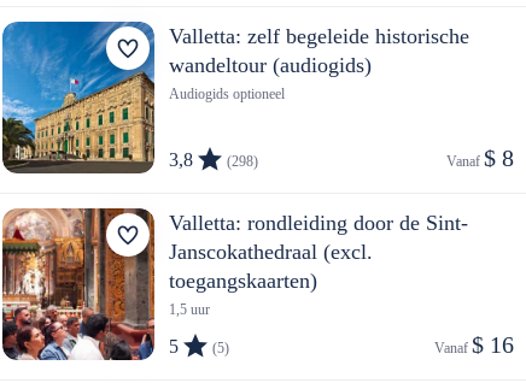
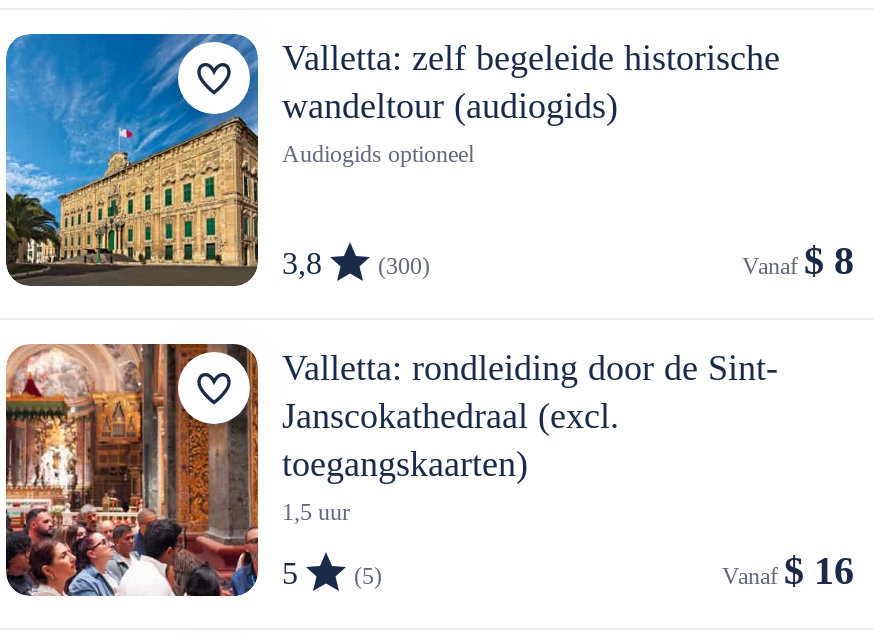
- 3,8 (298)
+ 3,8 (300)
